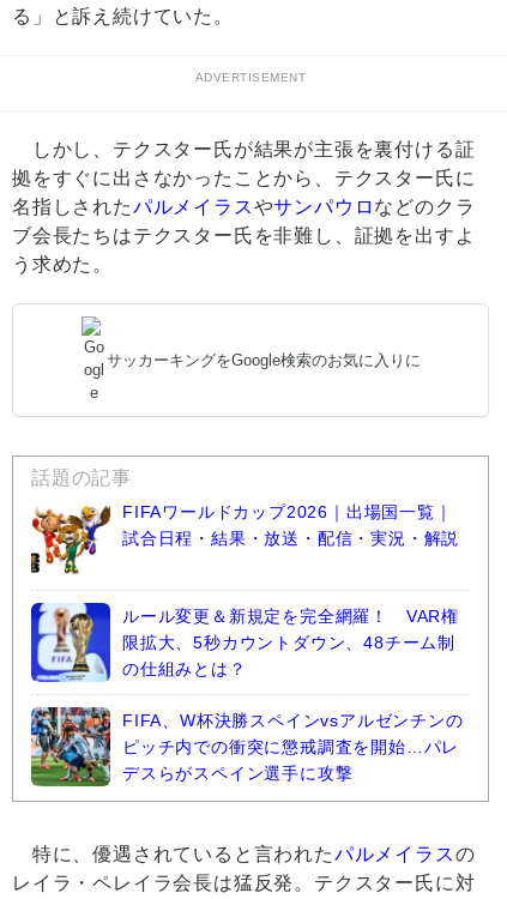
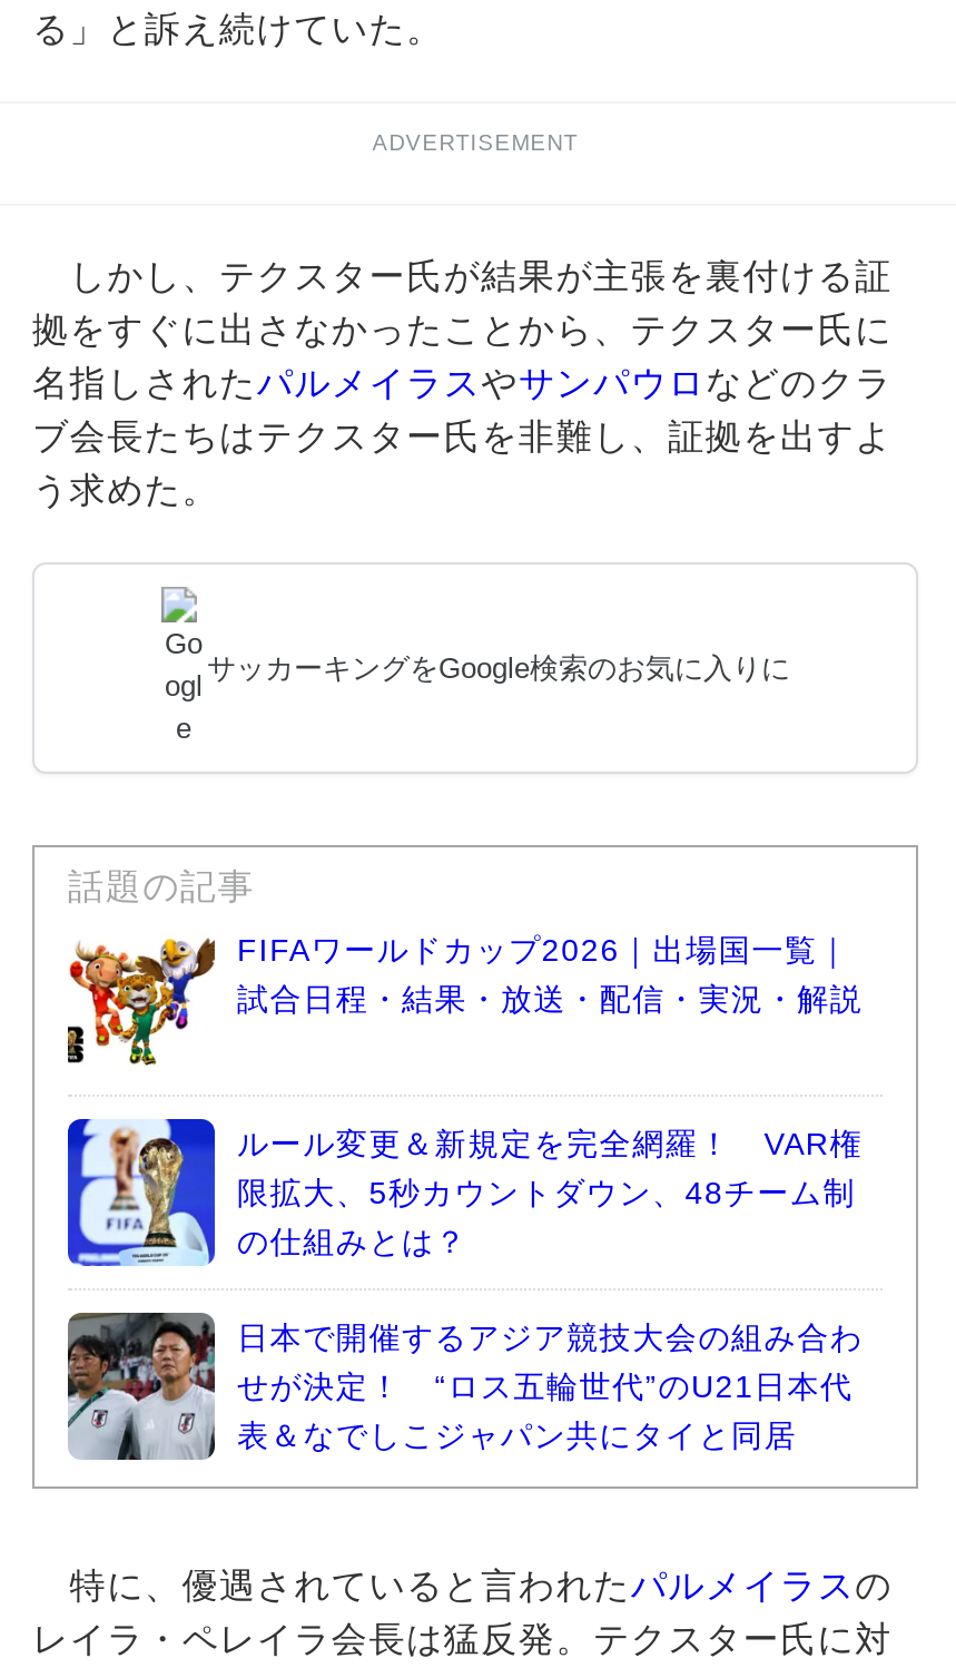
- [image]
- FIFA、W杯決勝スペインvsアルゼンチンの
- ピッチ内での衝突に懲戒調査を開始…パレ
- デスらがスペイン選手に攻撃
+ [image]
+ 日本で開催するアジア競技大会の組み合わ
+ せが決定！ “ロス五輪世代”のU21日本代
+ 表＆なでしこジャパン共にタイと同居
